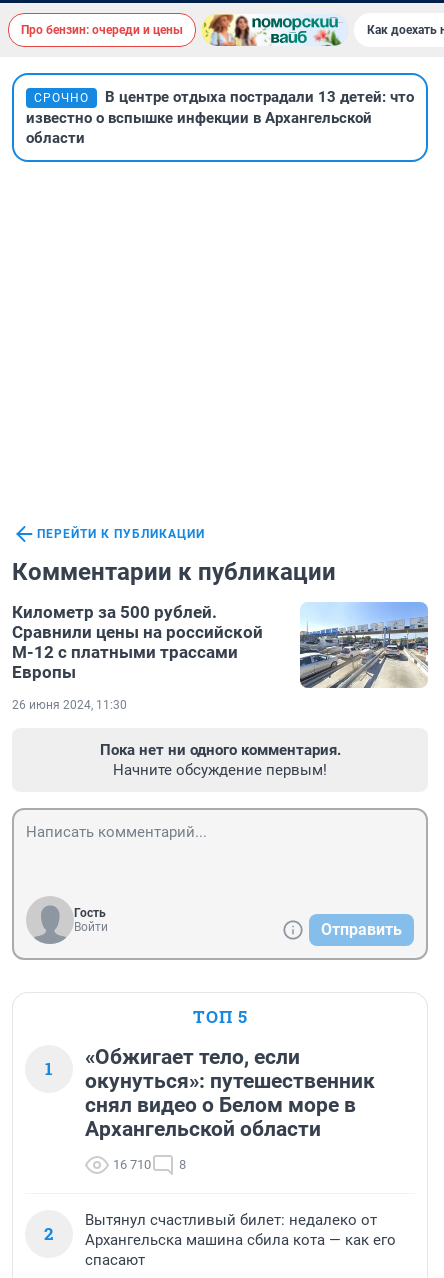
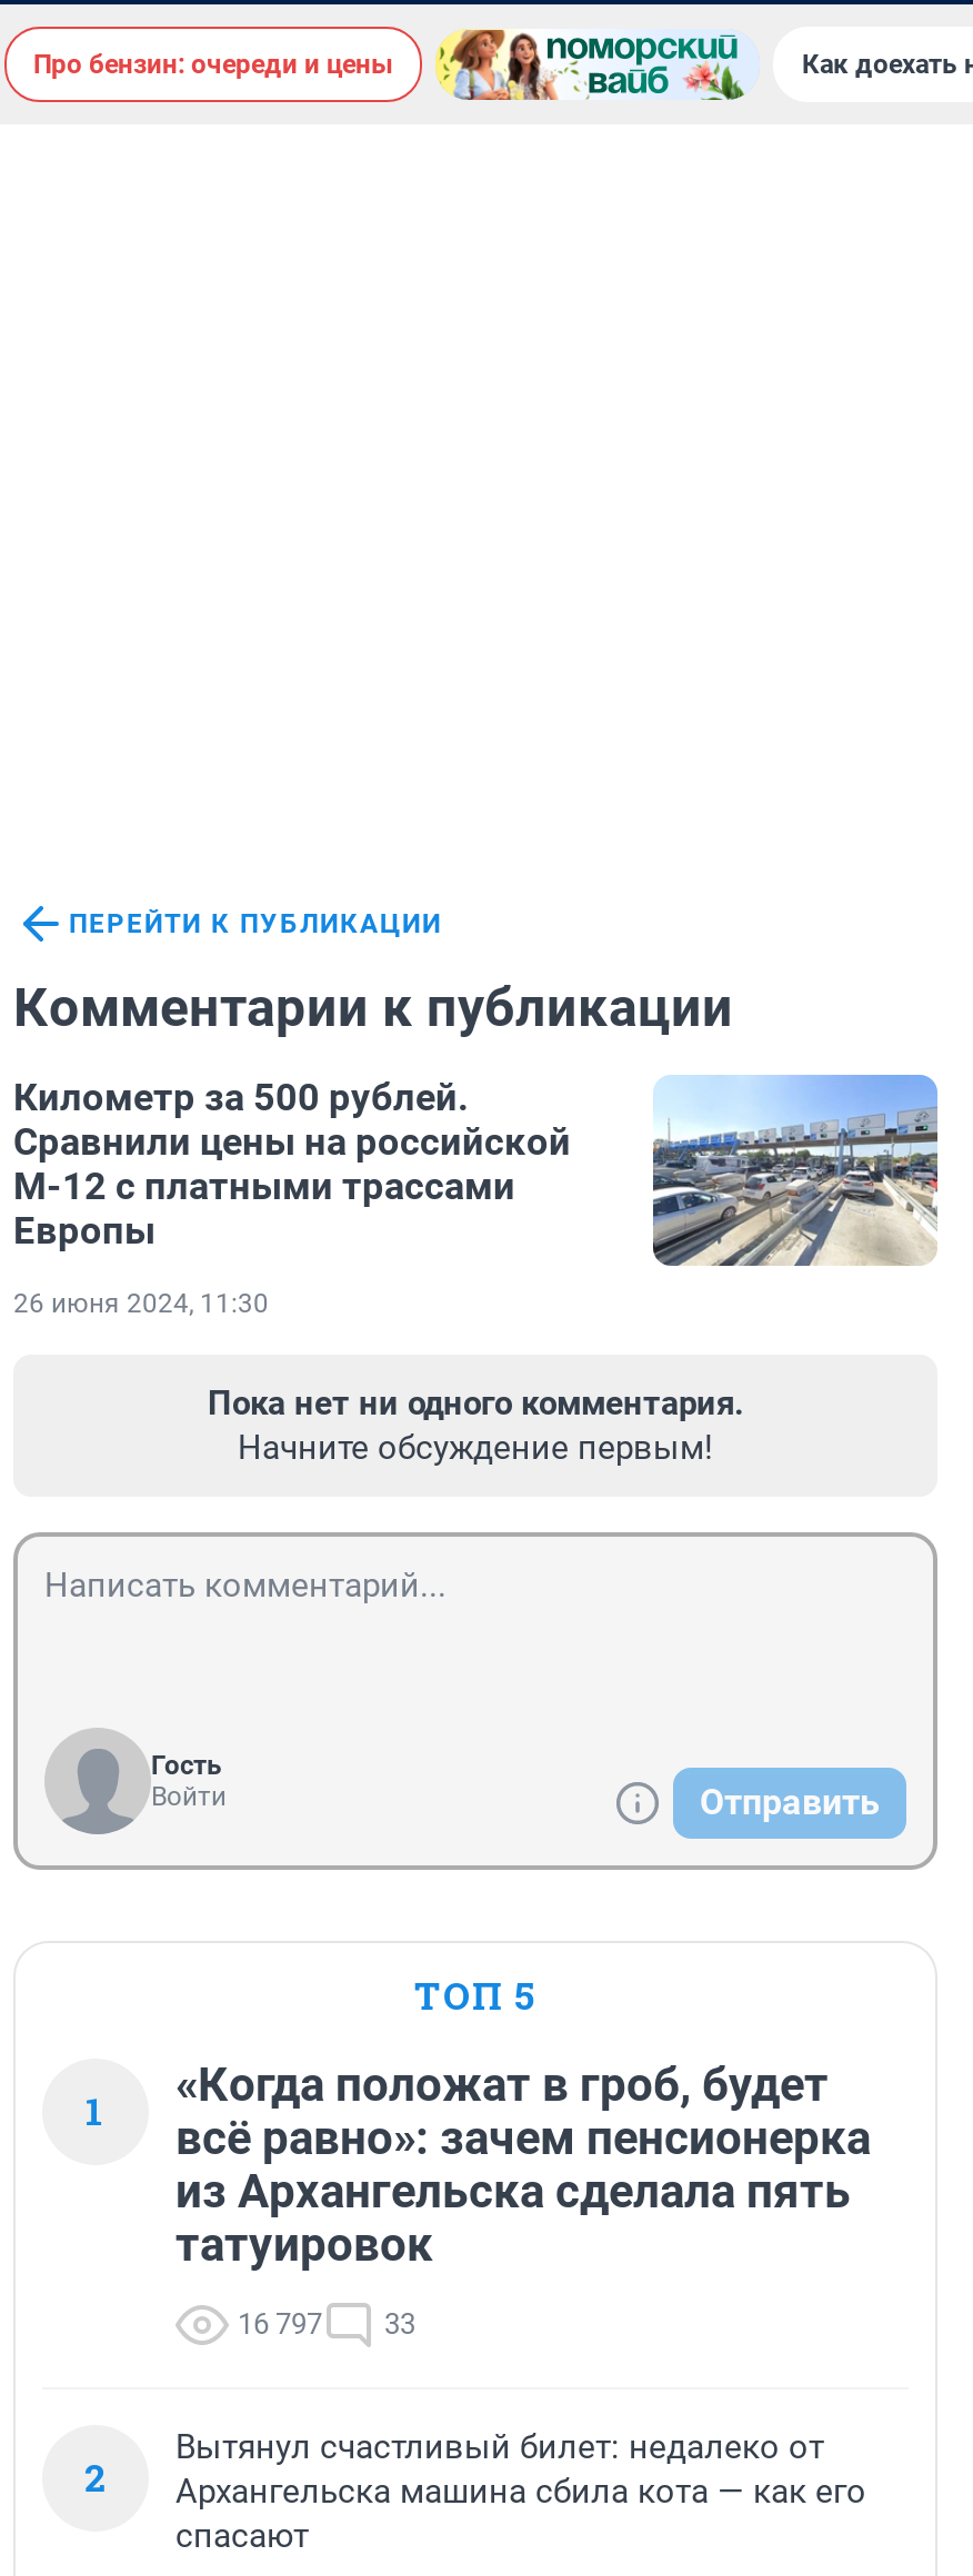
- [image]
- СРОЧНО
- В центре отдыха пострадали 13 детей: что
- известно о вспышке инфекции в Архангельской
- области

- «Обжигает тело, если
- окунуться»: путешественник
- снял видео о Белом море в
- Архангельской области
+ «Когда положат в гроб, будет
+ всё равно»: зачем пенсионерка
+ из Архангельска сделала пять
+ татуировок

- 16 710
- 8
+ 16 797
+ 33
